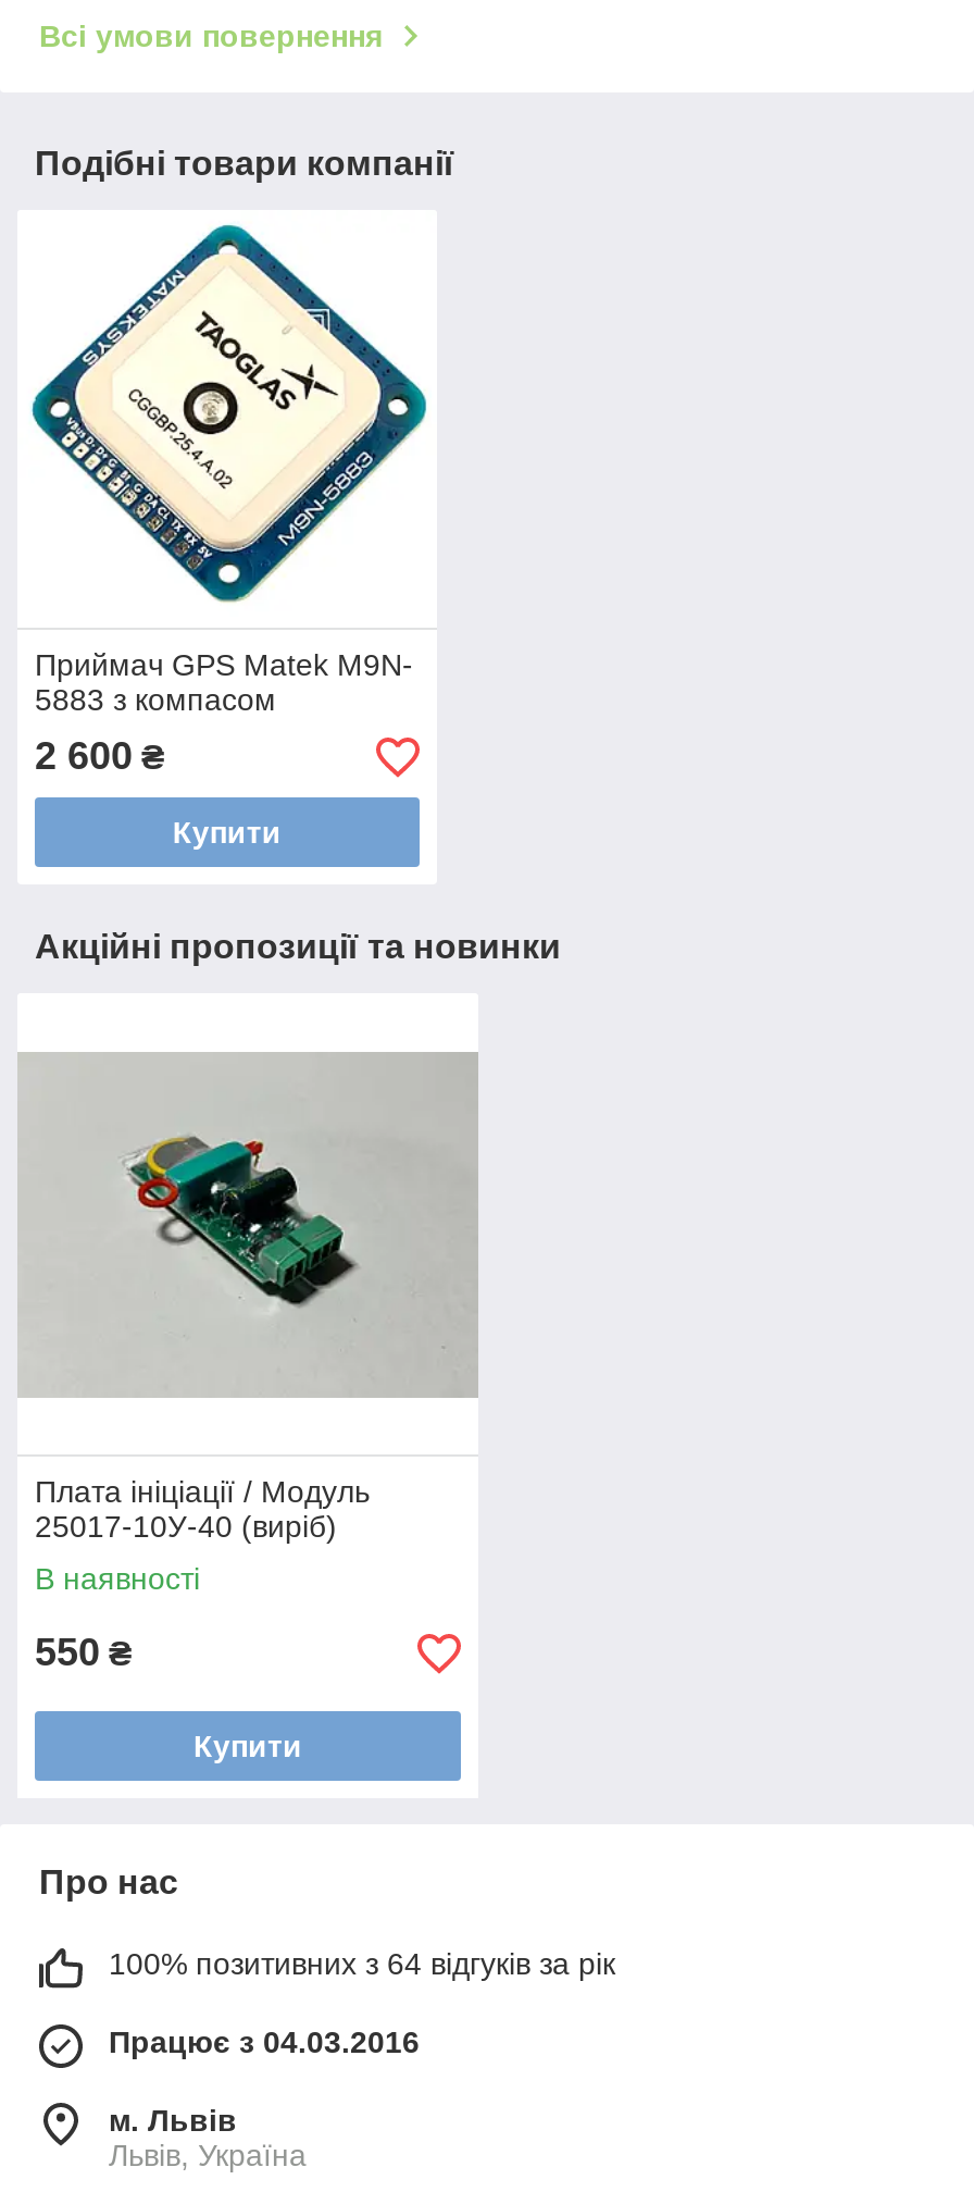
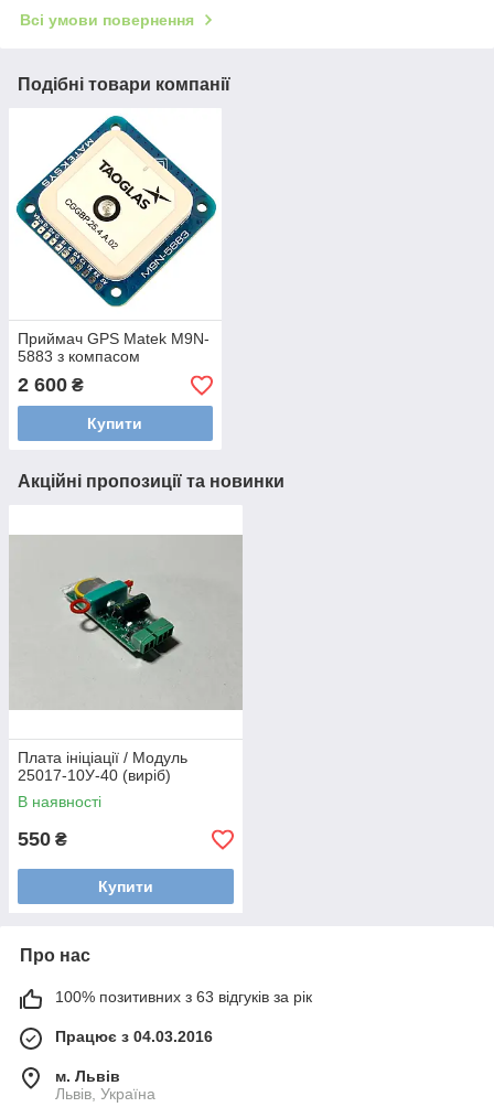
- 100% позитивних з 64 відгуків за рік
+ 100% позитивних з 63 відгуків за рік
